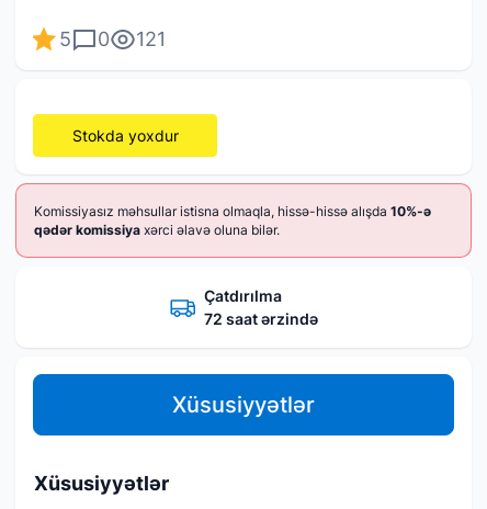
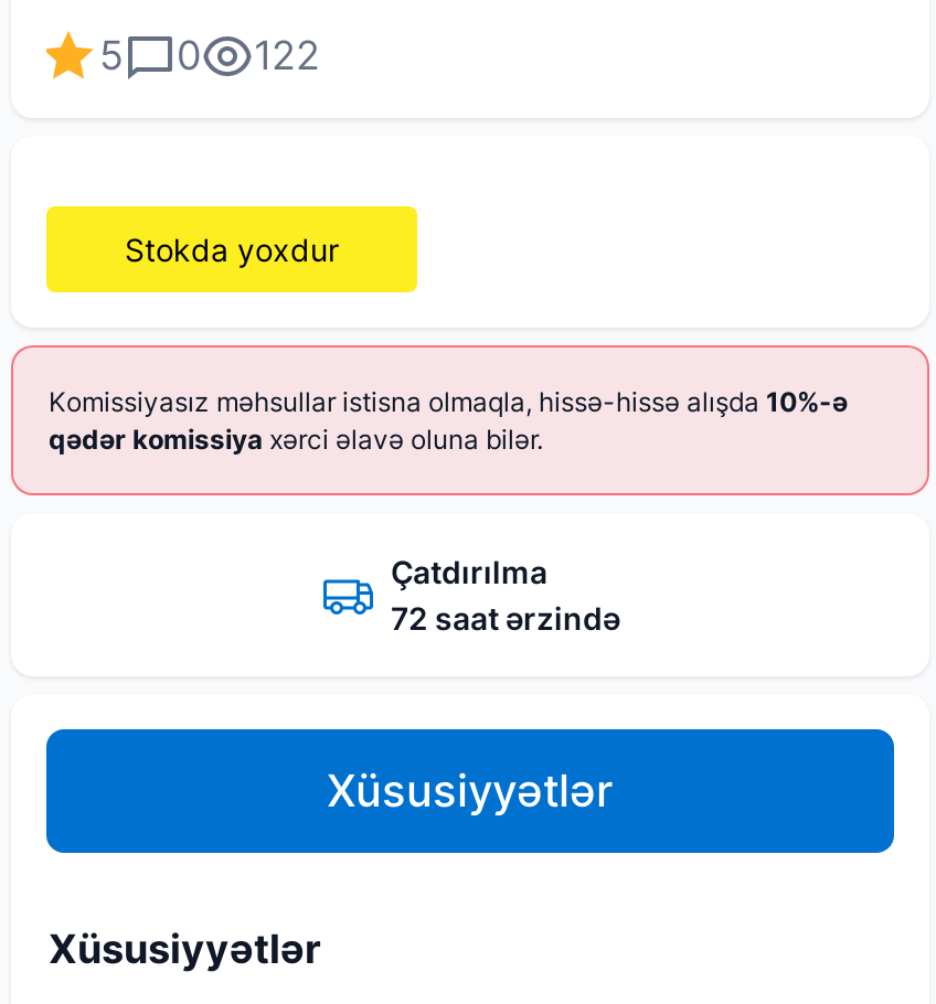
- 5 0 121
+ 5 0 122
